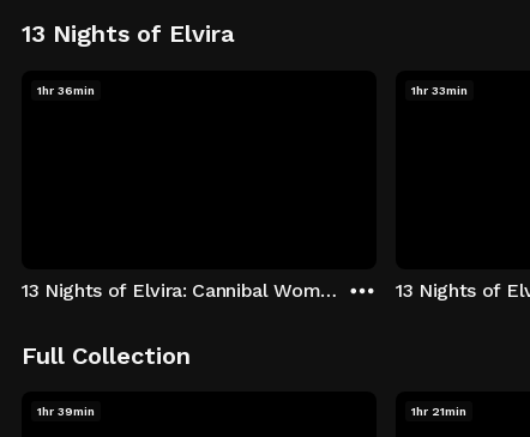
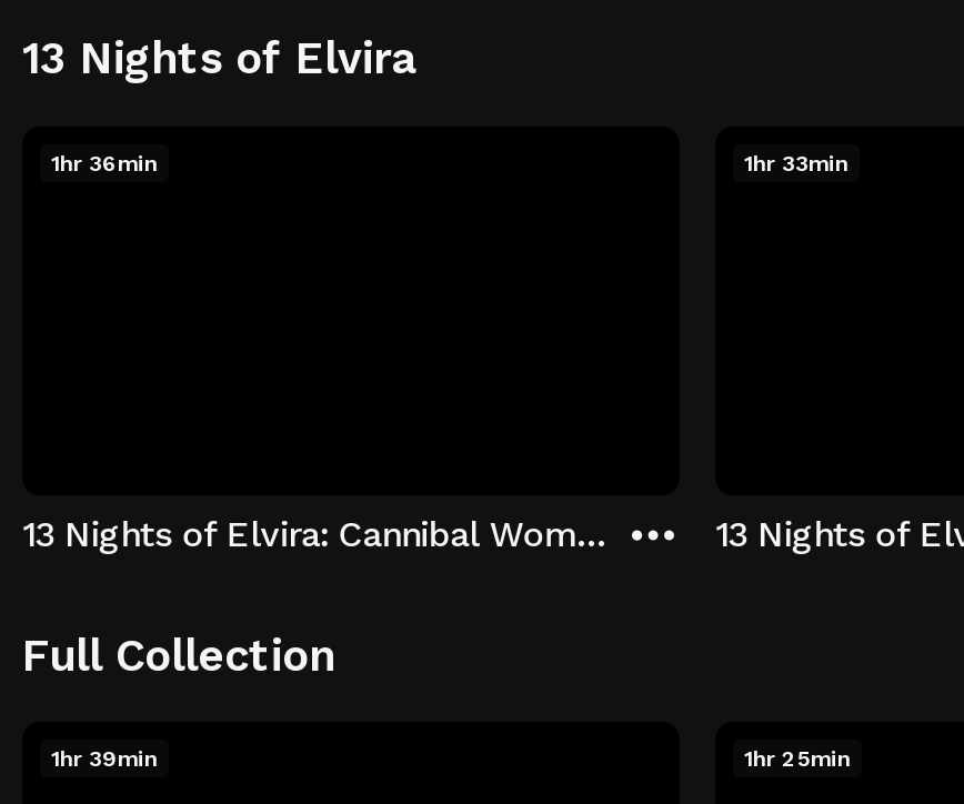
- 1hr 21min
+ 1hr 25min
